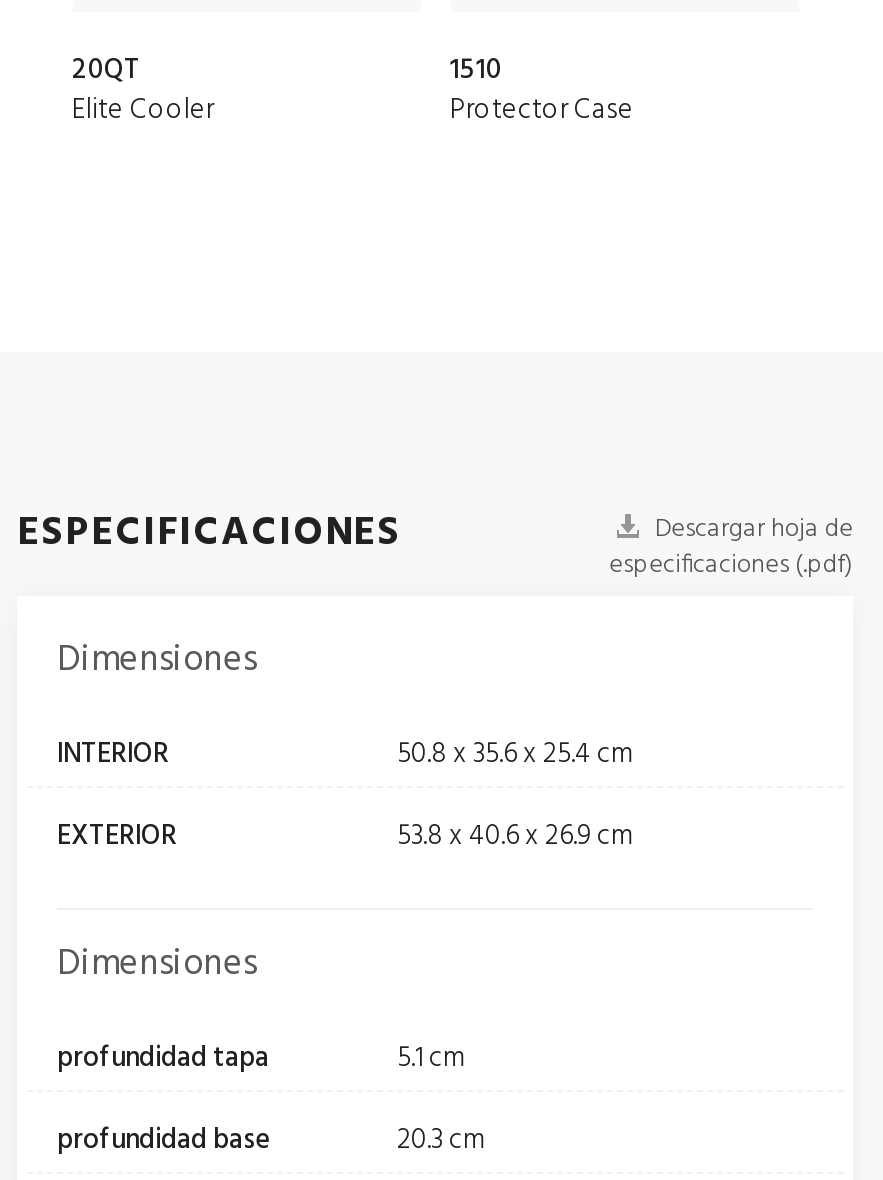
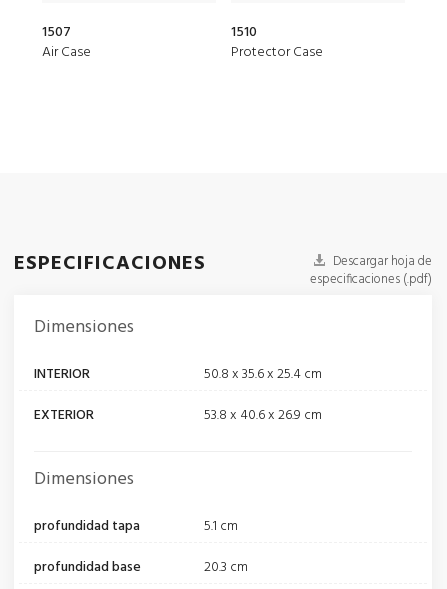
- 20QT
- Elite Cooler
+ 1507
+ Air Case
